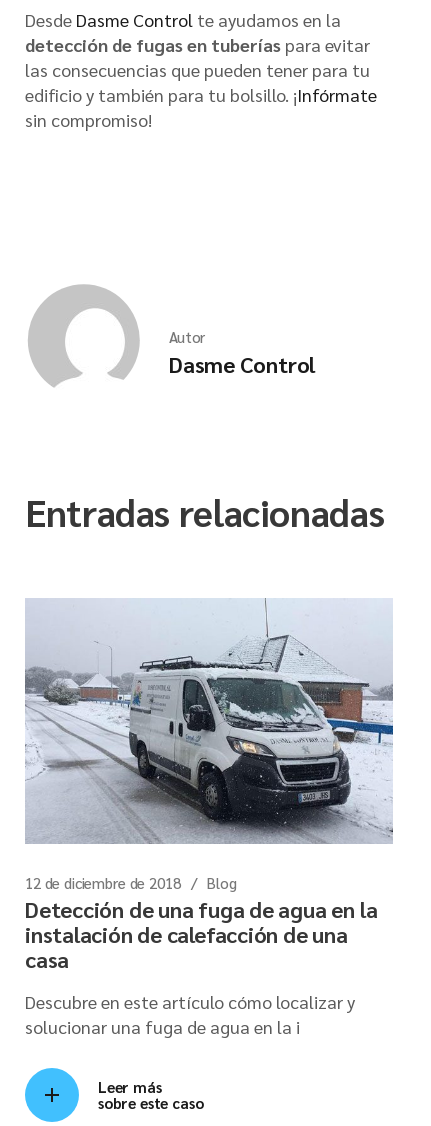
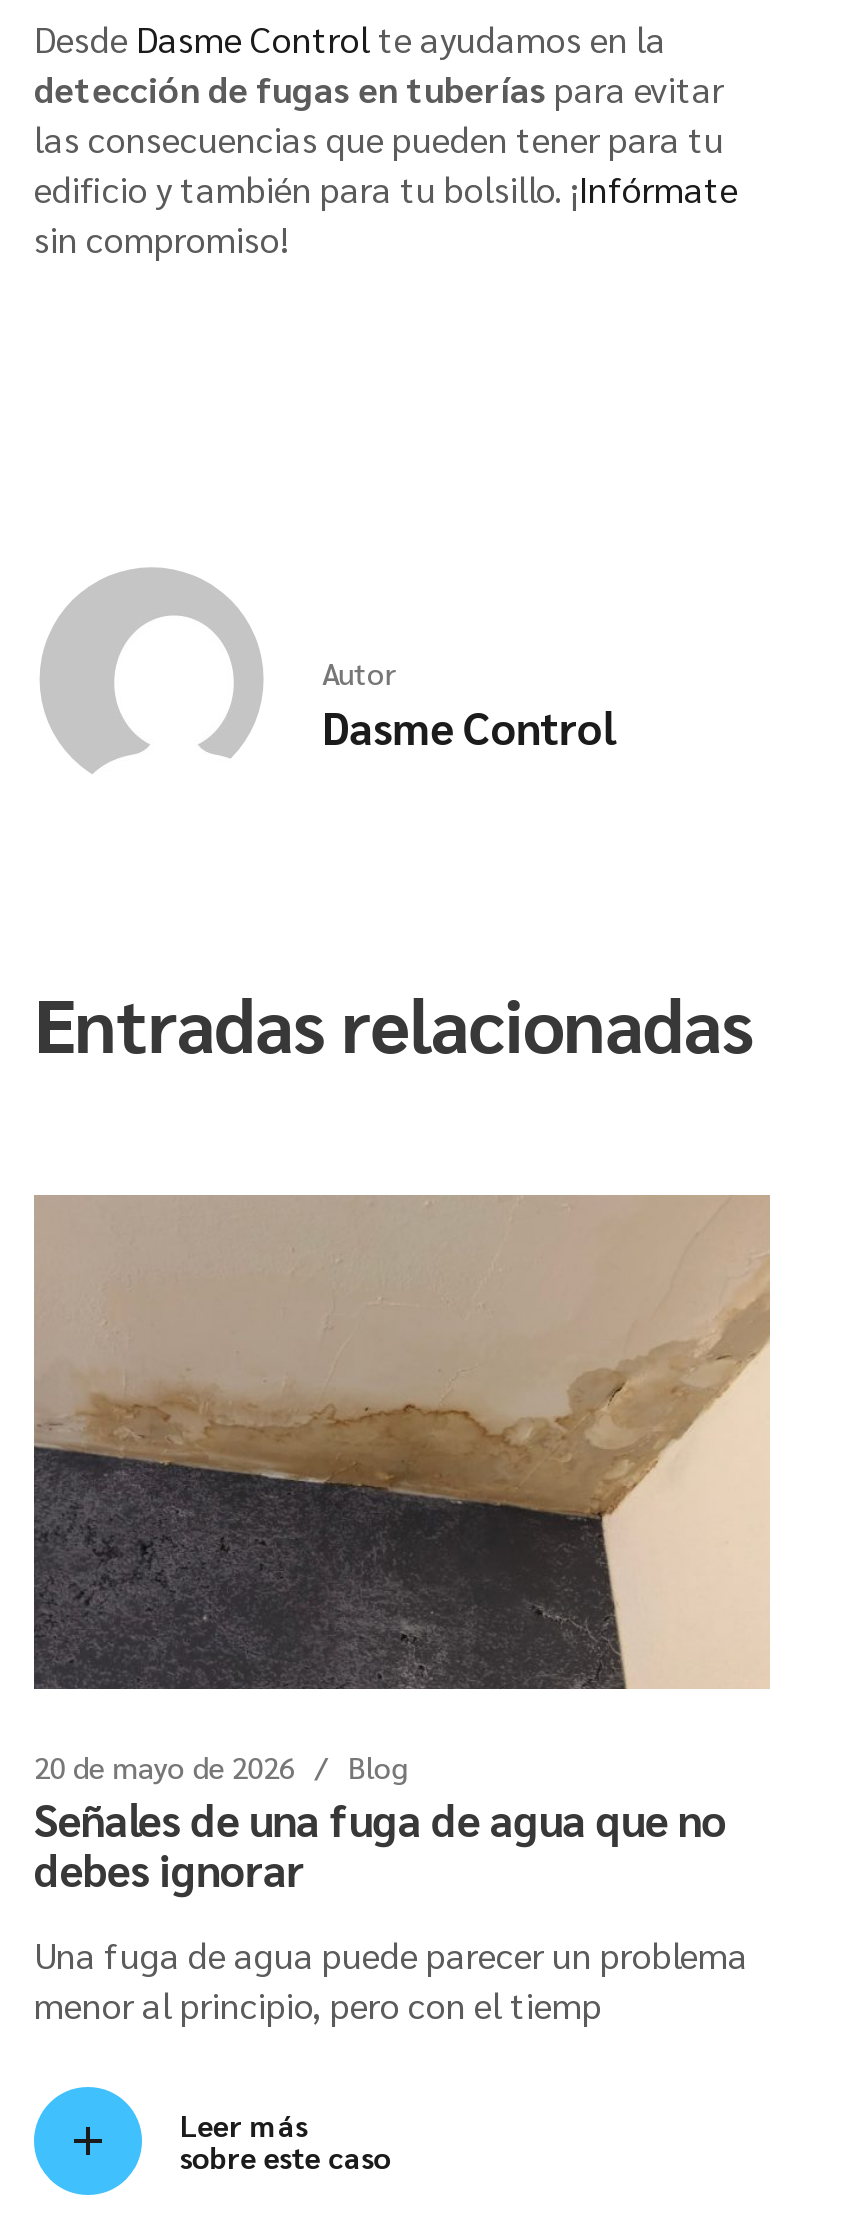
- [image]
- 12 de diciembre de 2018
+ [image]
+ 20 de mayo de 2026

- Detección de una fuga de agua en la
- instalación de calefacción de una
- casa
+ Señales de una fuga de agua que no
+ debes ignorar

- Descubre en este artículo cómo localizar y
- solucionar una fuga de agua en la i
+ Una fuga de agua puede parecer un problema
+ menor al principio, pero con el tiemp
